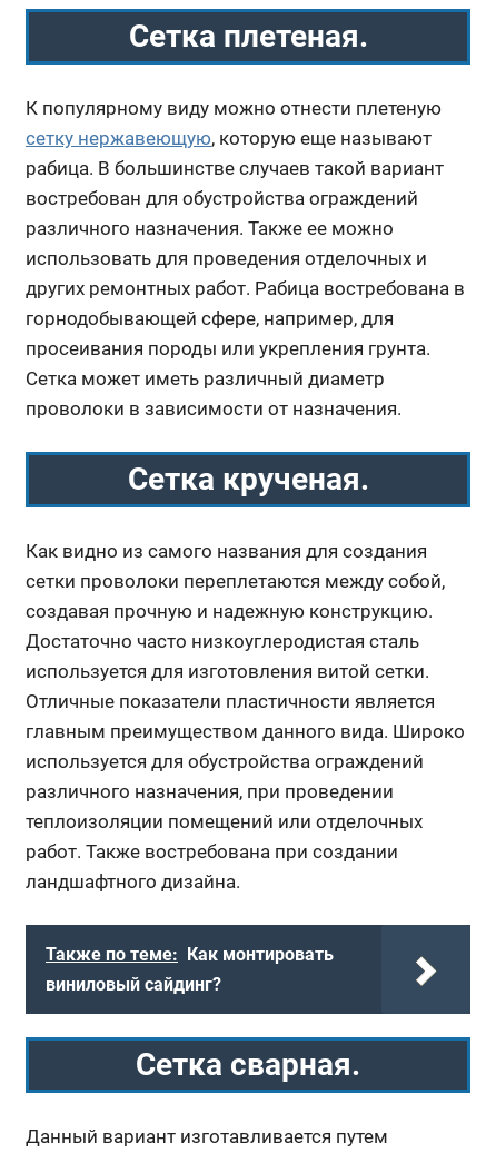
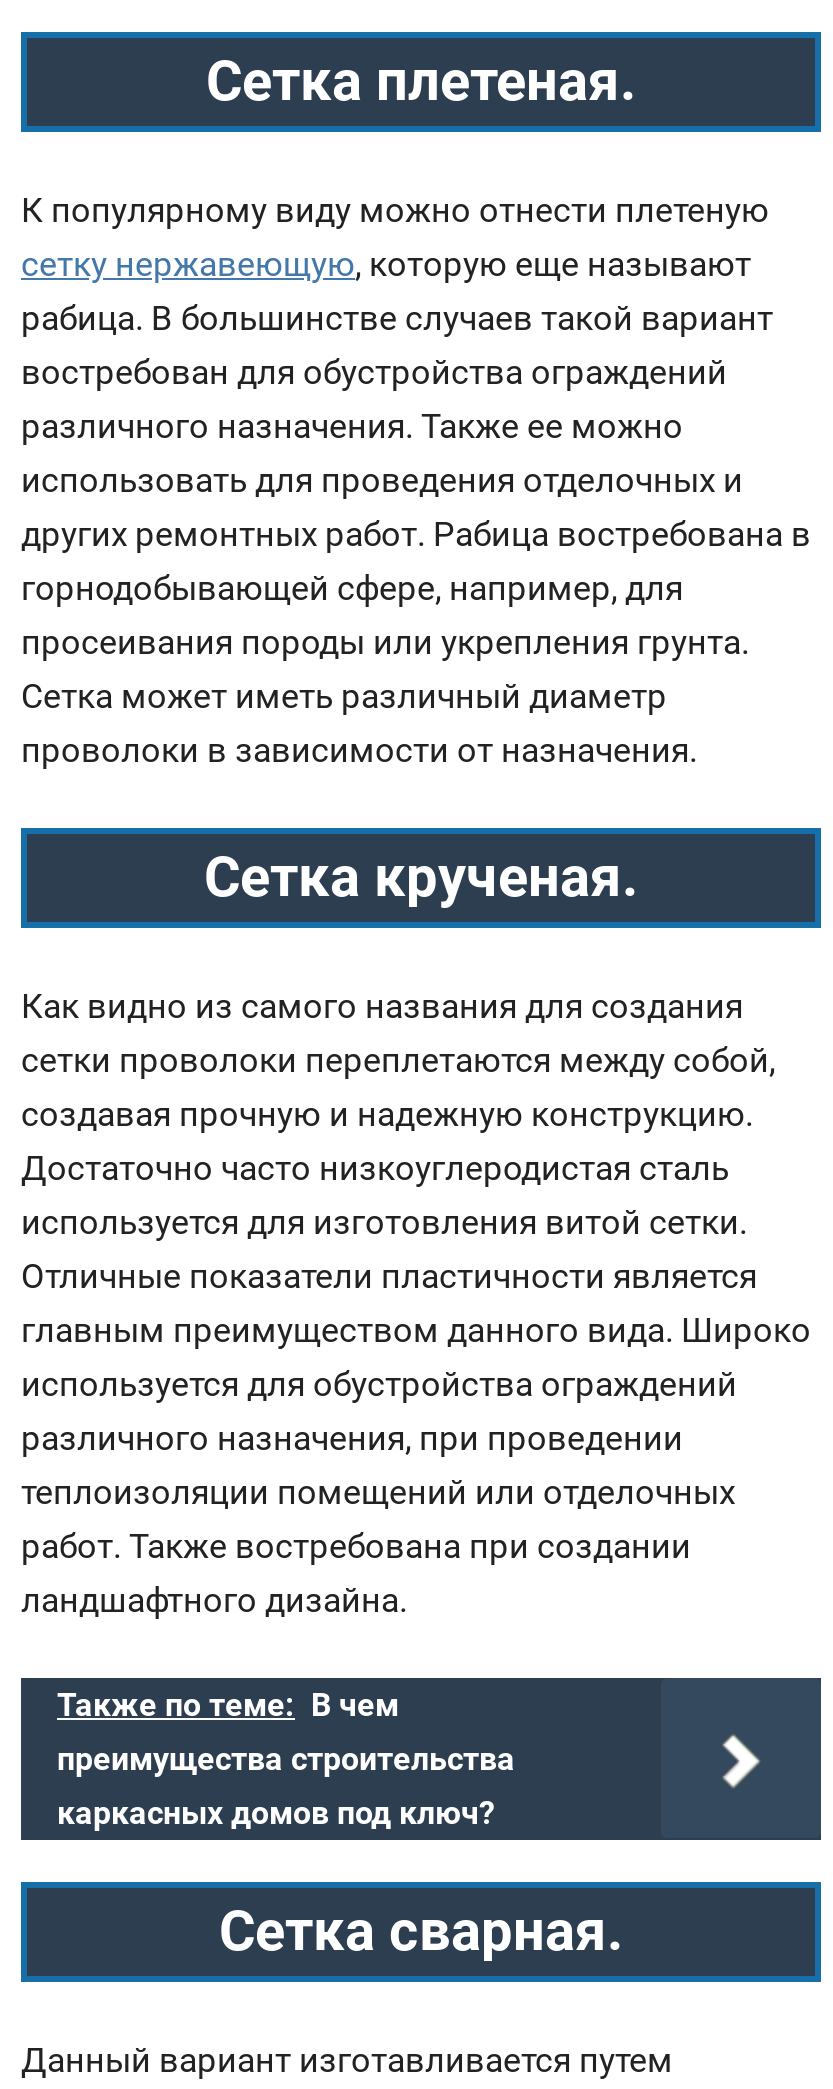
- Также по теме: Как монтировать
- виниловый сайдинг?
+ Также по теме: В чем
+ преимущества строительства
+ каркасных домов под ключ?
